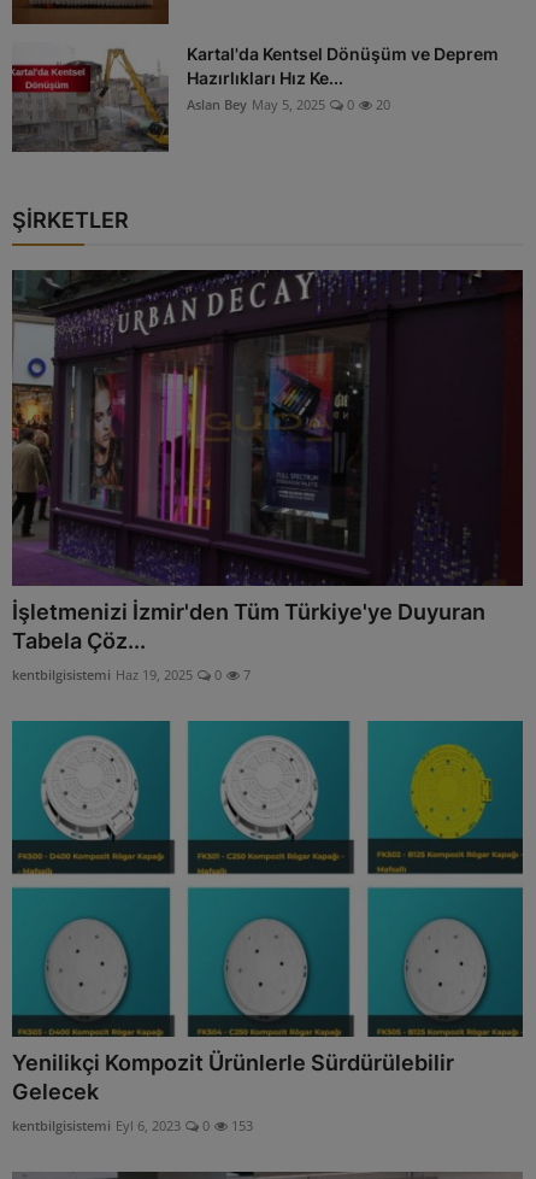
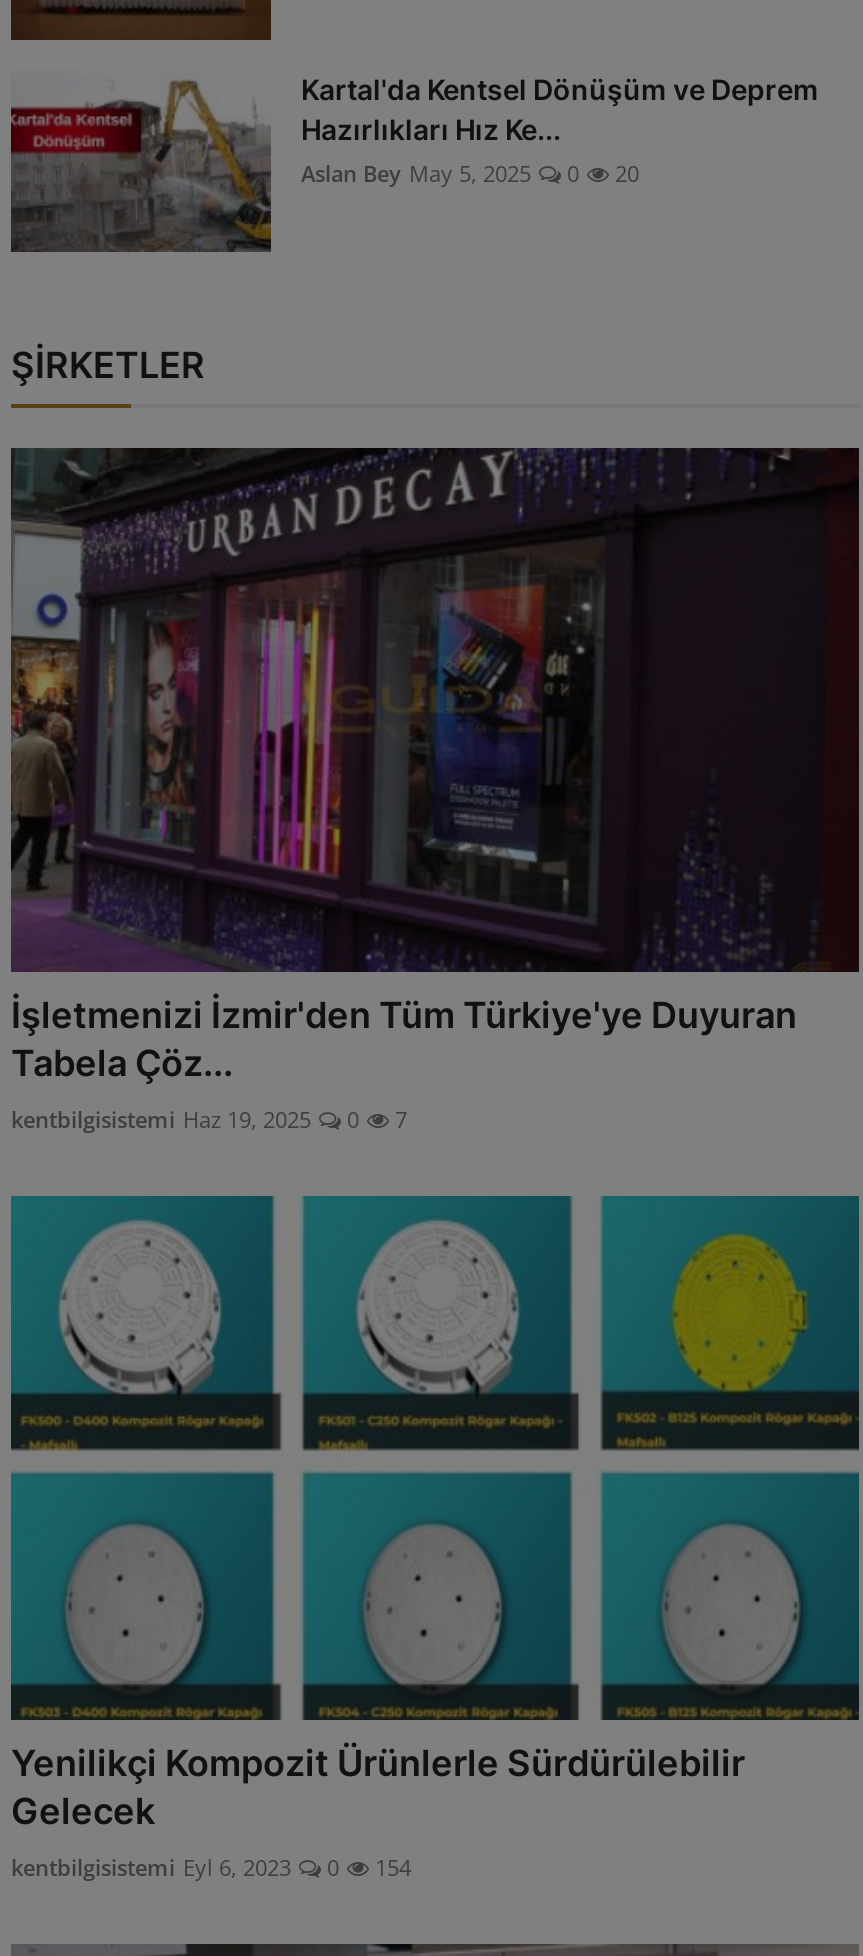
- kentbilgisistemi Eyl 6, 2023 0 153
+ kentbilgisistemi Eyl 6, 2023 0 154
